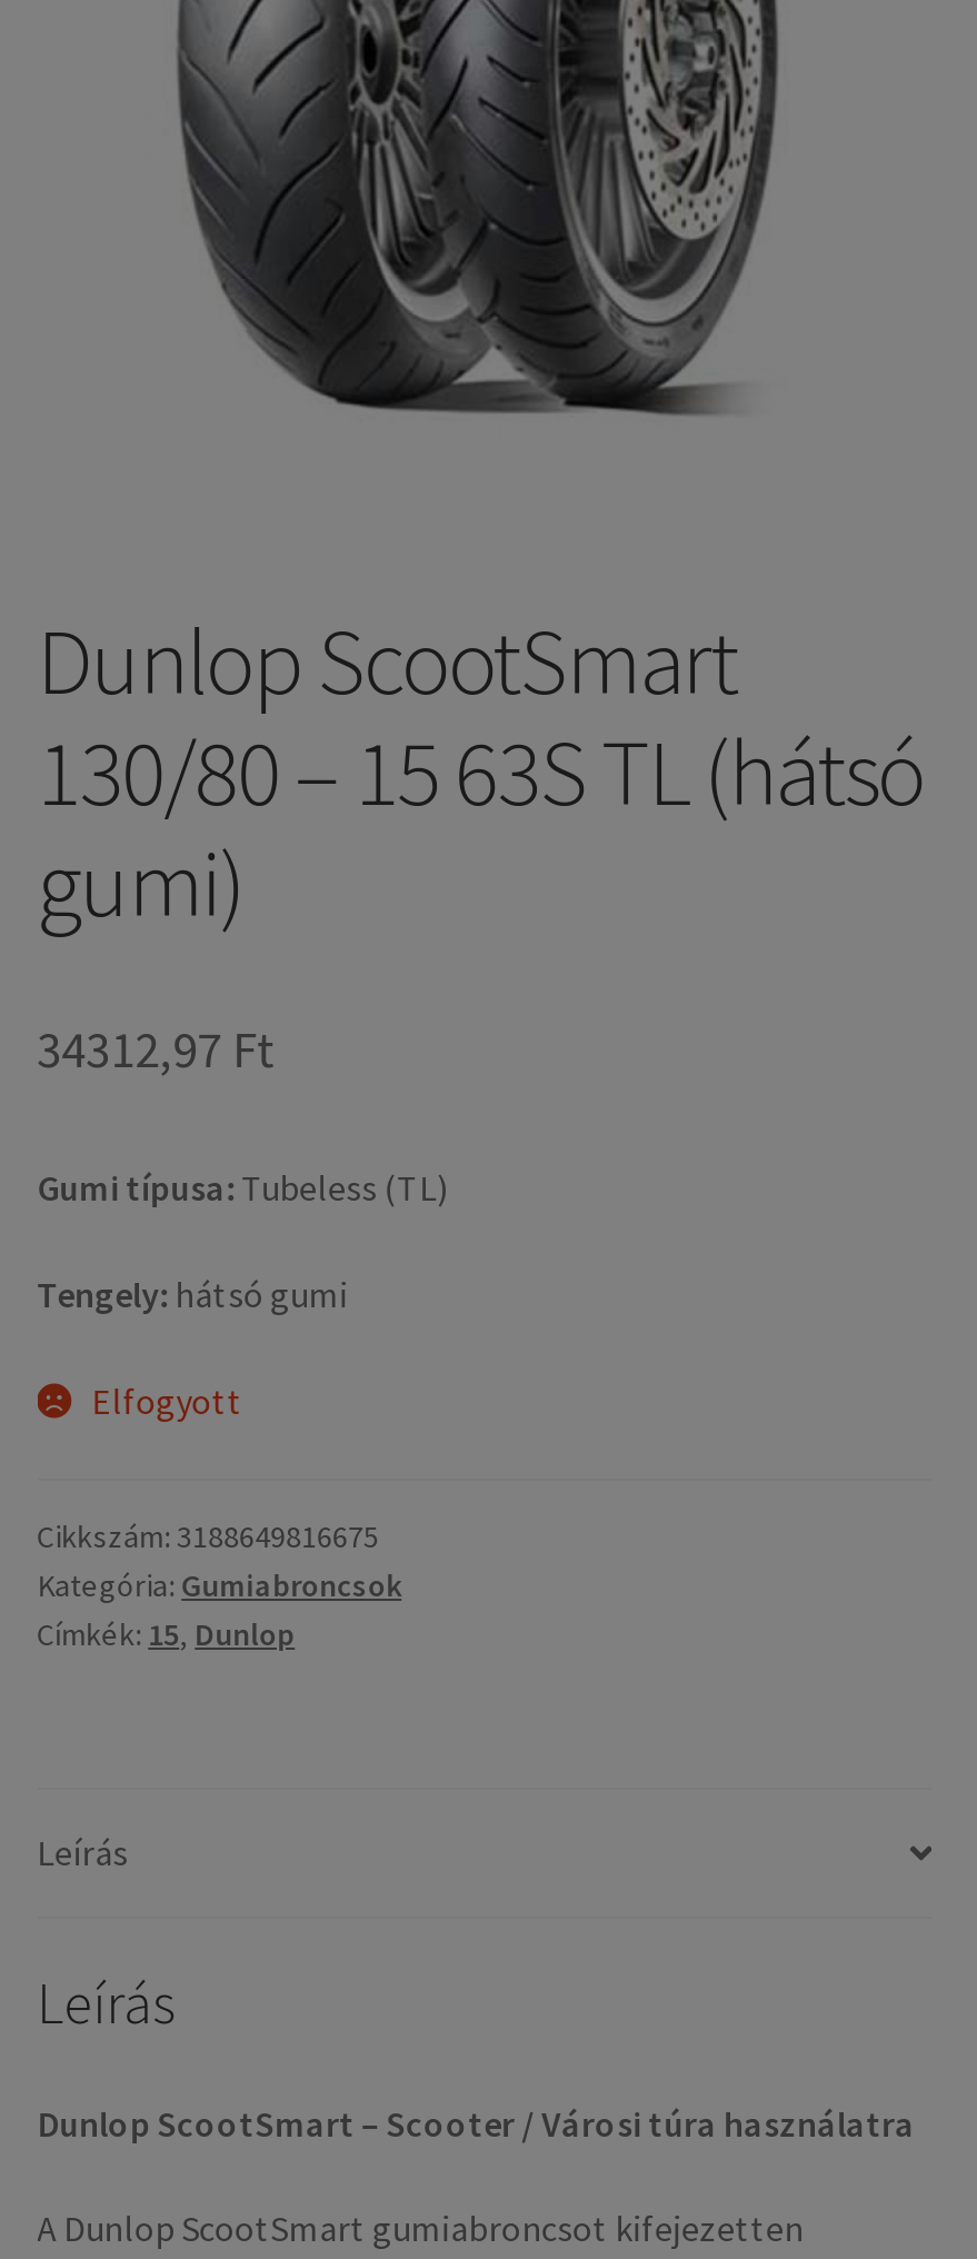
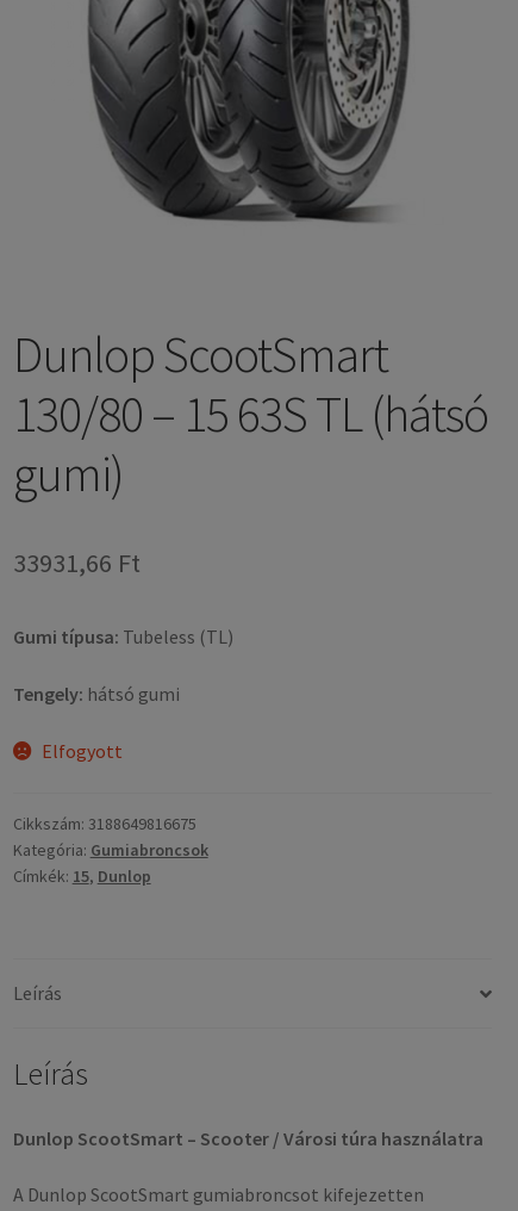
- 34312,97 Ft
+ 33931,66 Ft
